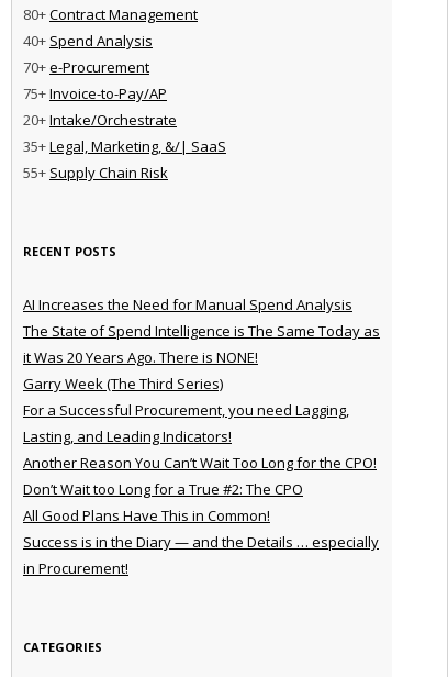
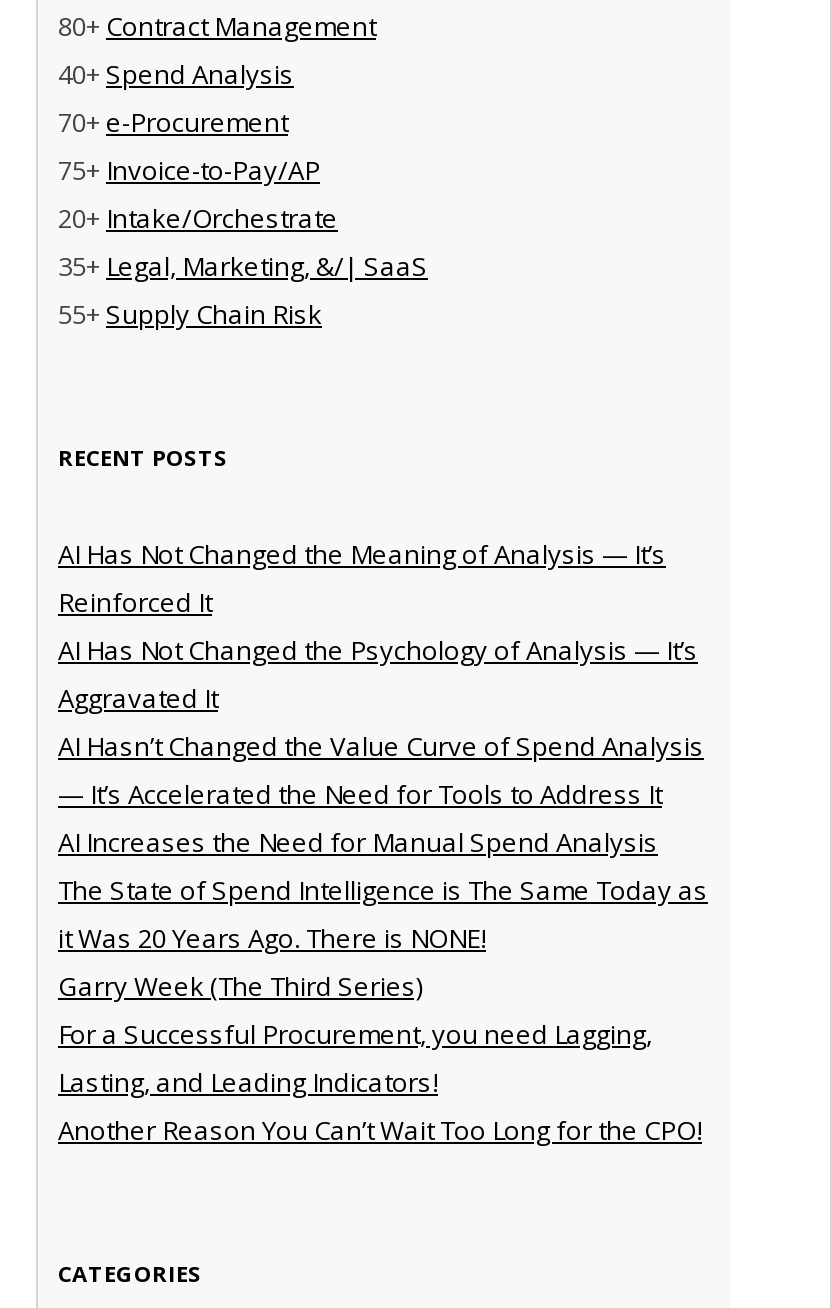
+ AI Has Not Changed the Meaning of Analysis — It’s
+ Reinforced It
+ AI Has Not Changed the Psychology of Analysis — It’s
+ Aggravated It
+ AI Hasn’t Changed the Value Curve of Spend Analysis
+ — It’s Accelerated the Need for Tools to Address It

moved down: AI Increases the Need for Manual Spend Analysis | The State of Spend Intelligence is The Same Today as | it Was 20 Years Ago. There is NONE! | Garry Week (The Third Series) | For a Successful Procurement, you need Lagging, | Lasting, and Leading Indicators! | Another Reason You Can’t Wait Too Long for the CPO!

- Don’t Wait too Long for a True #2: The CPO
- All Good Plans Have This in Common!
- Success is in the Diary — and the Details … especially
- in Procurement!
